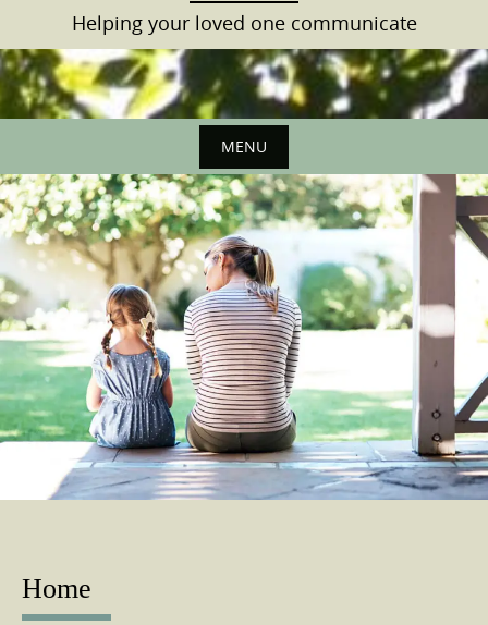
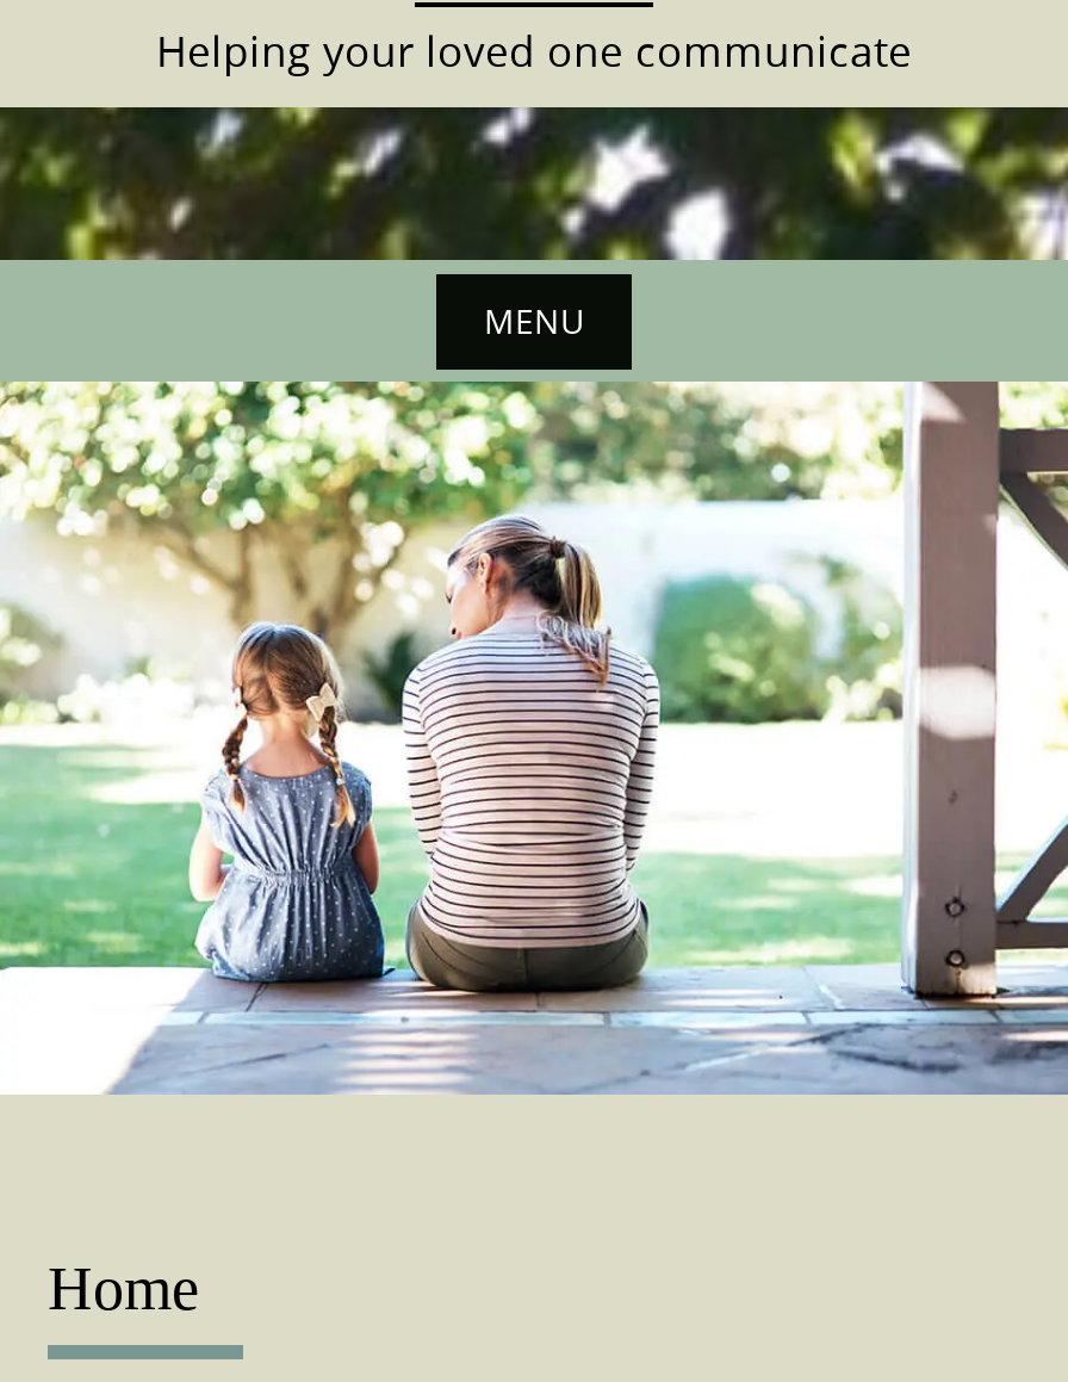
- [image]
+ [image]
